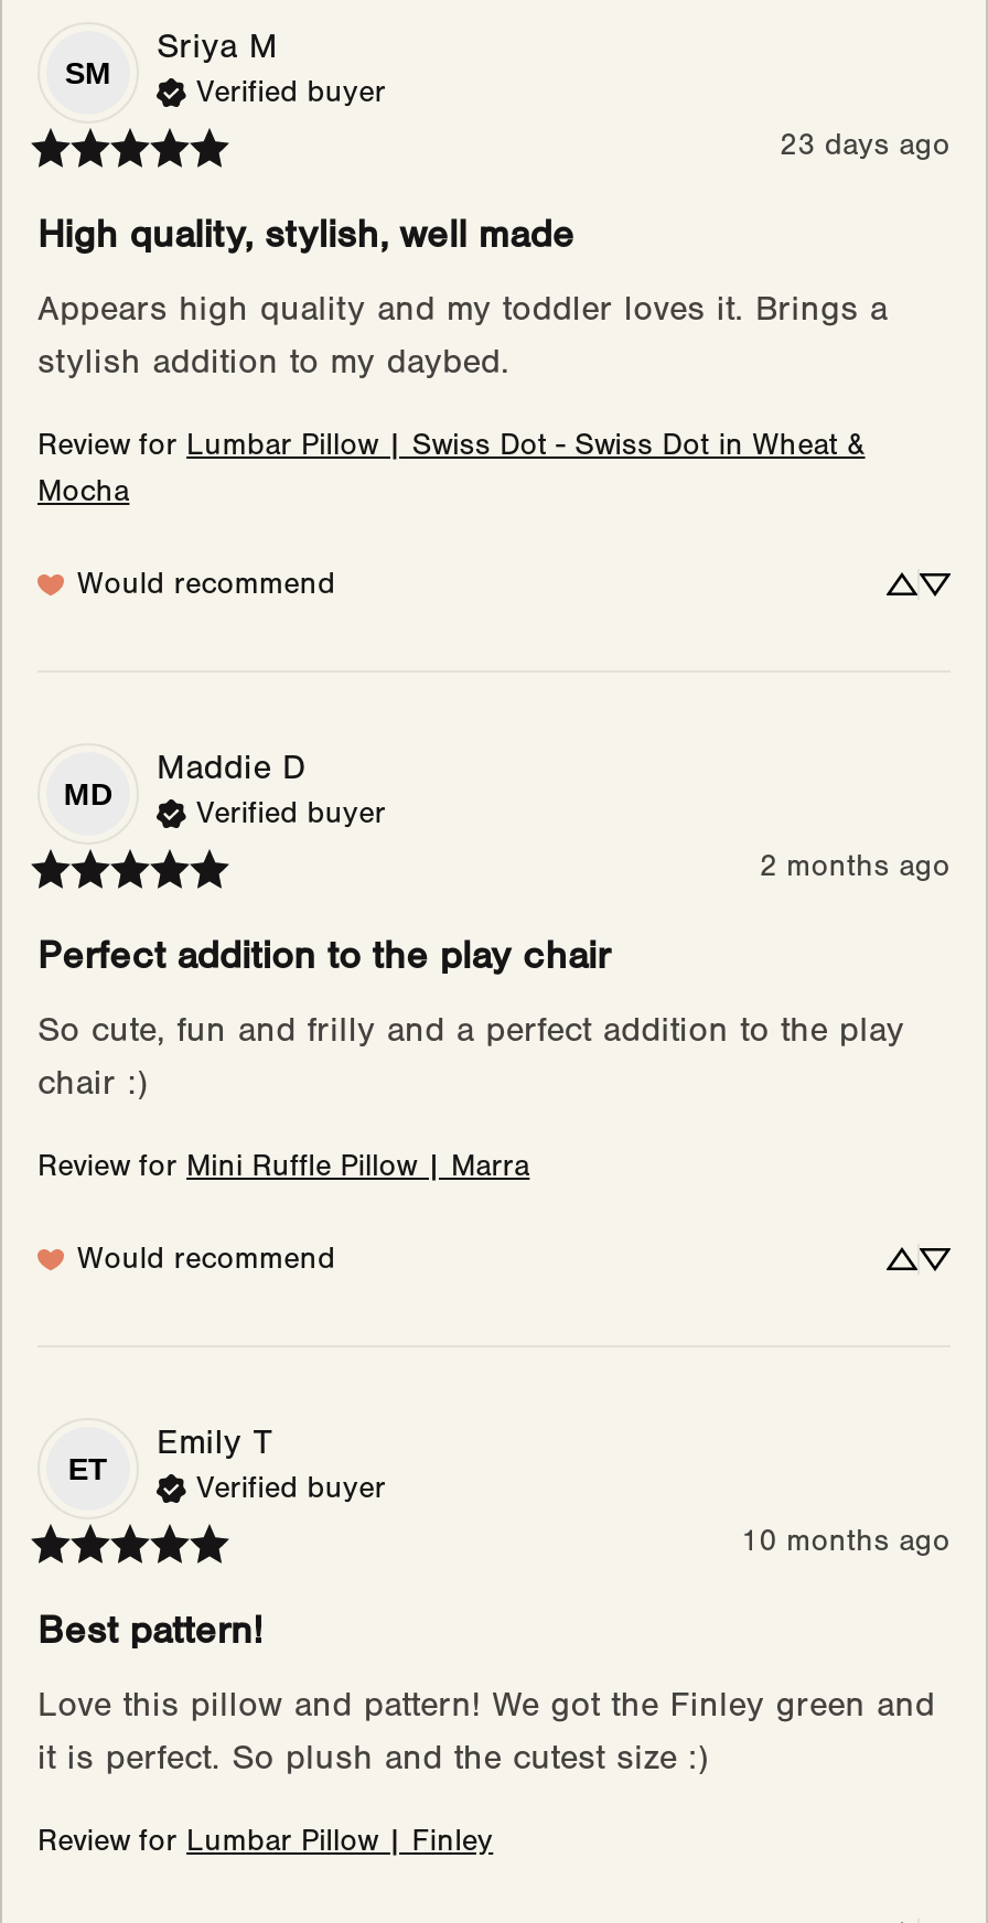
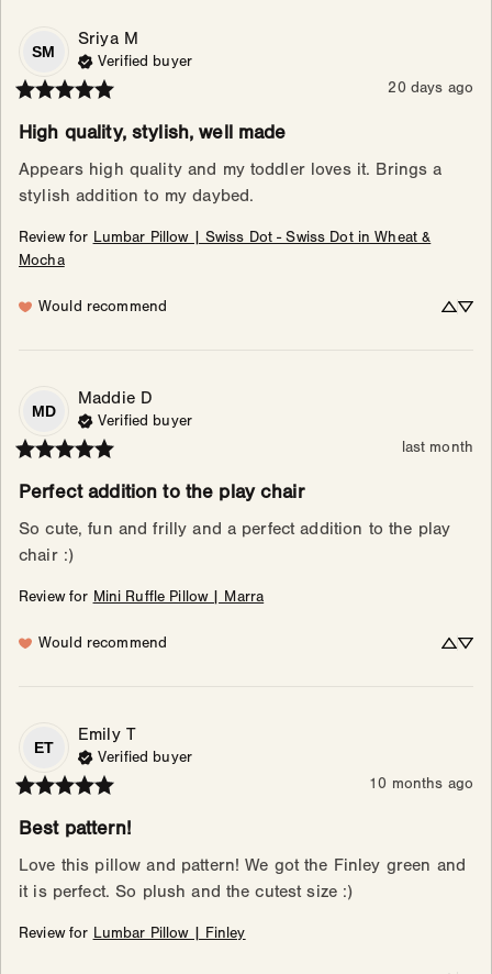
- 23 days ago
+ 20 days ago

- 2 months ago
+ last month
